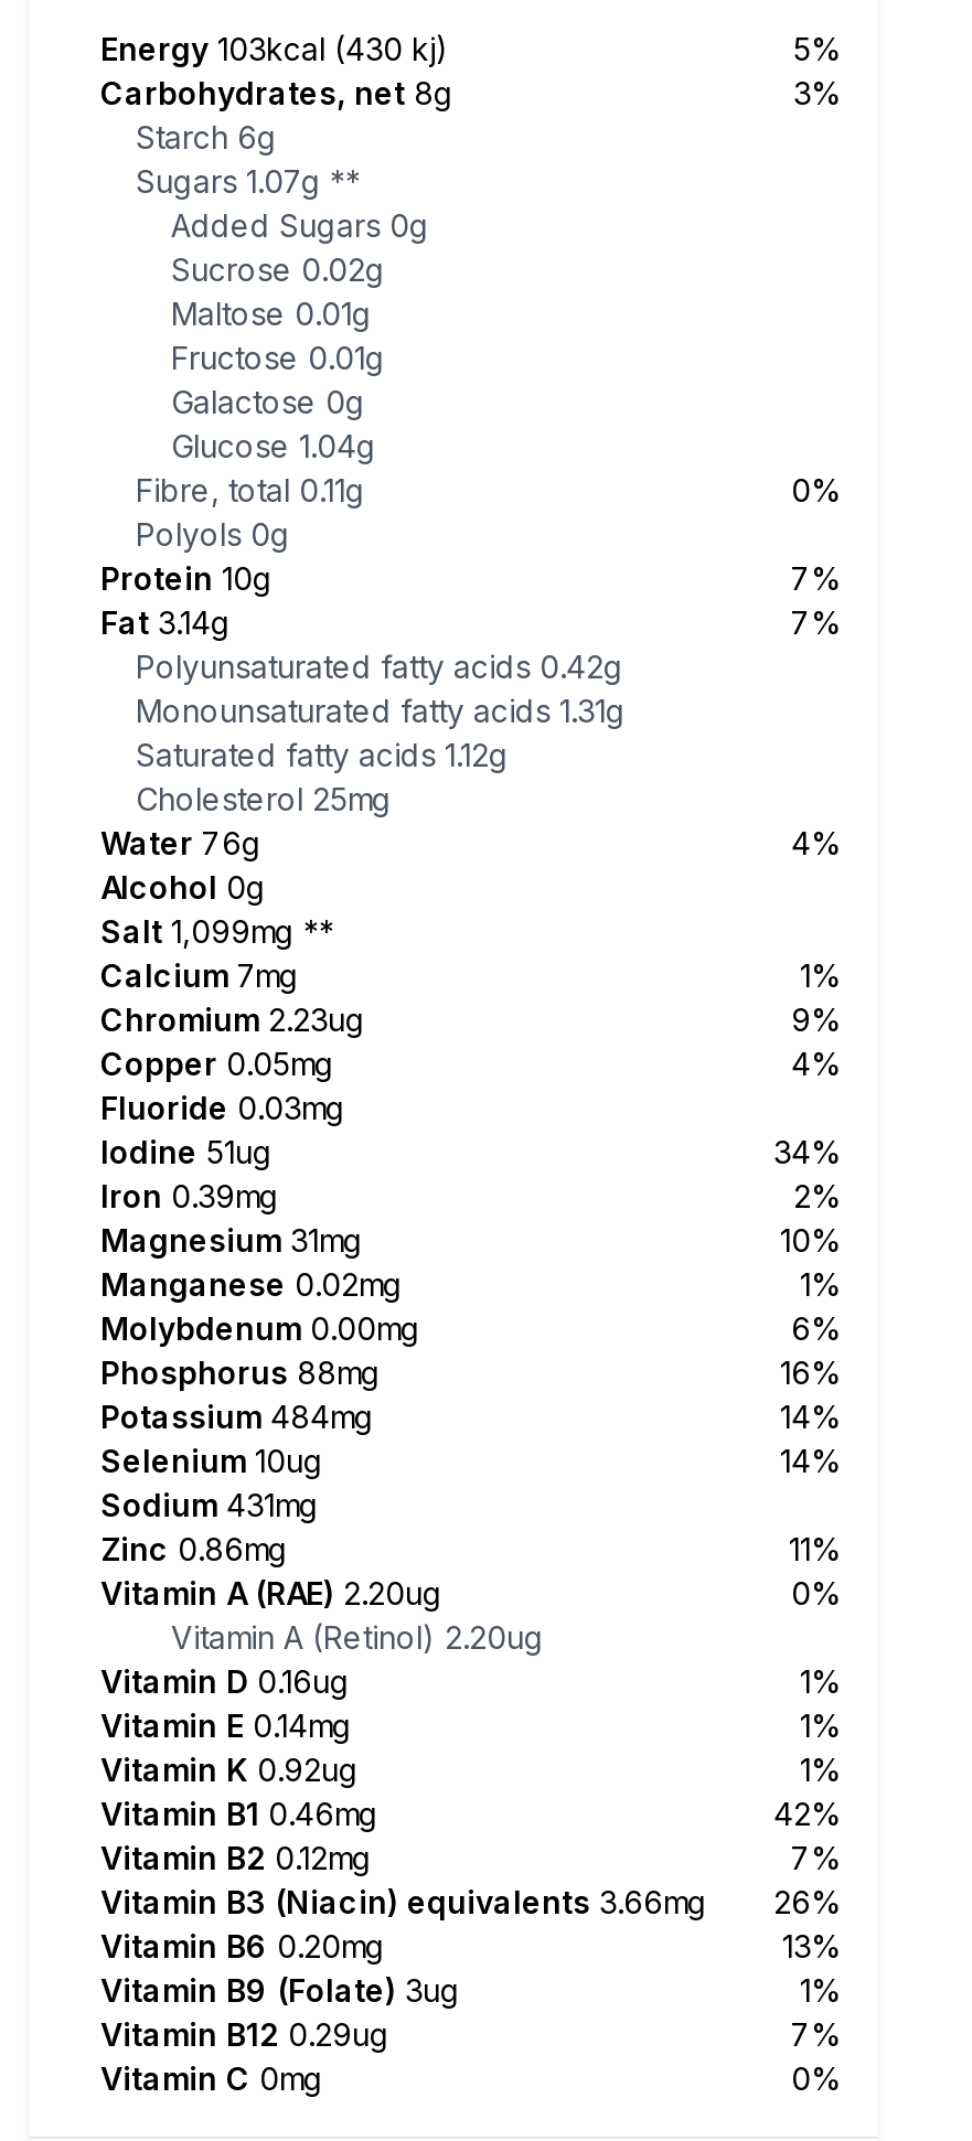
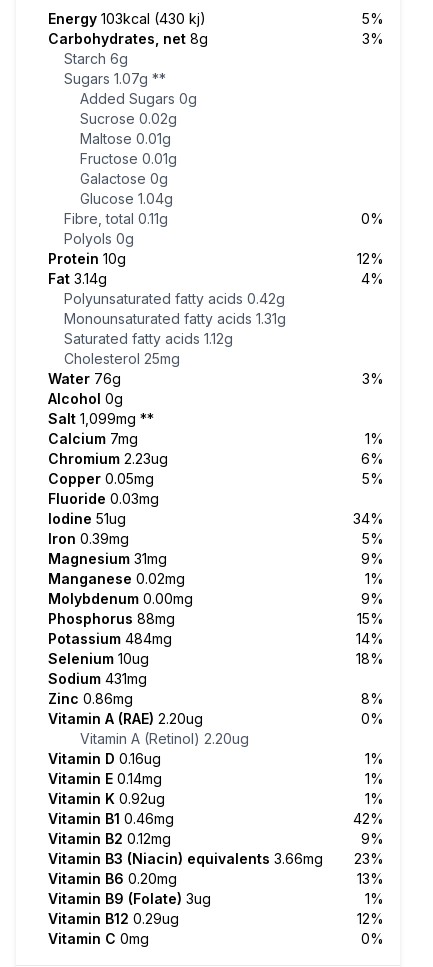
- 7%
+ 12%

- 7%
+ 4%

- 4%
+ 3%

- 9%
+ 6%

- 4%
+ 5%

- 2%
+ 5%

- 10%
+ 9%

- 6%
+ 9%

- 16%
+ 15%

- 14%
+ 18%

- 11%
+ 8%

- 7%
+ 9%

- Vitamin B3 (Niacin) equivalents 3.66mg 26%
+ Vitamin B3 (Niacin) equivalents 3.66mg 23%

- 7%
+ 12%
